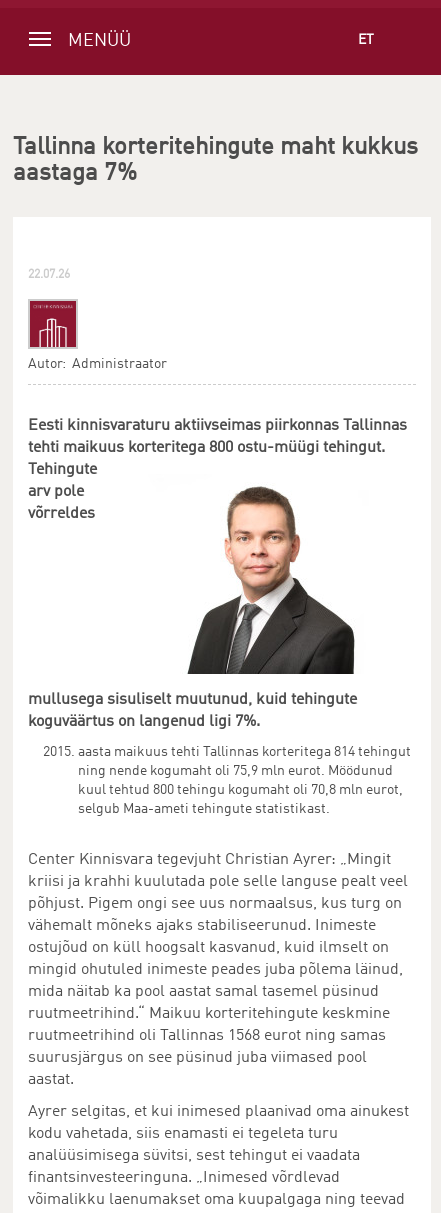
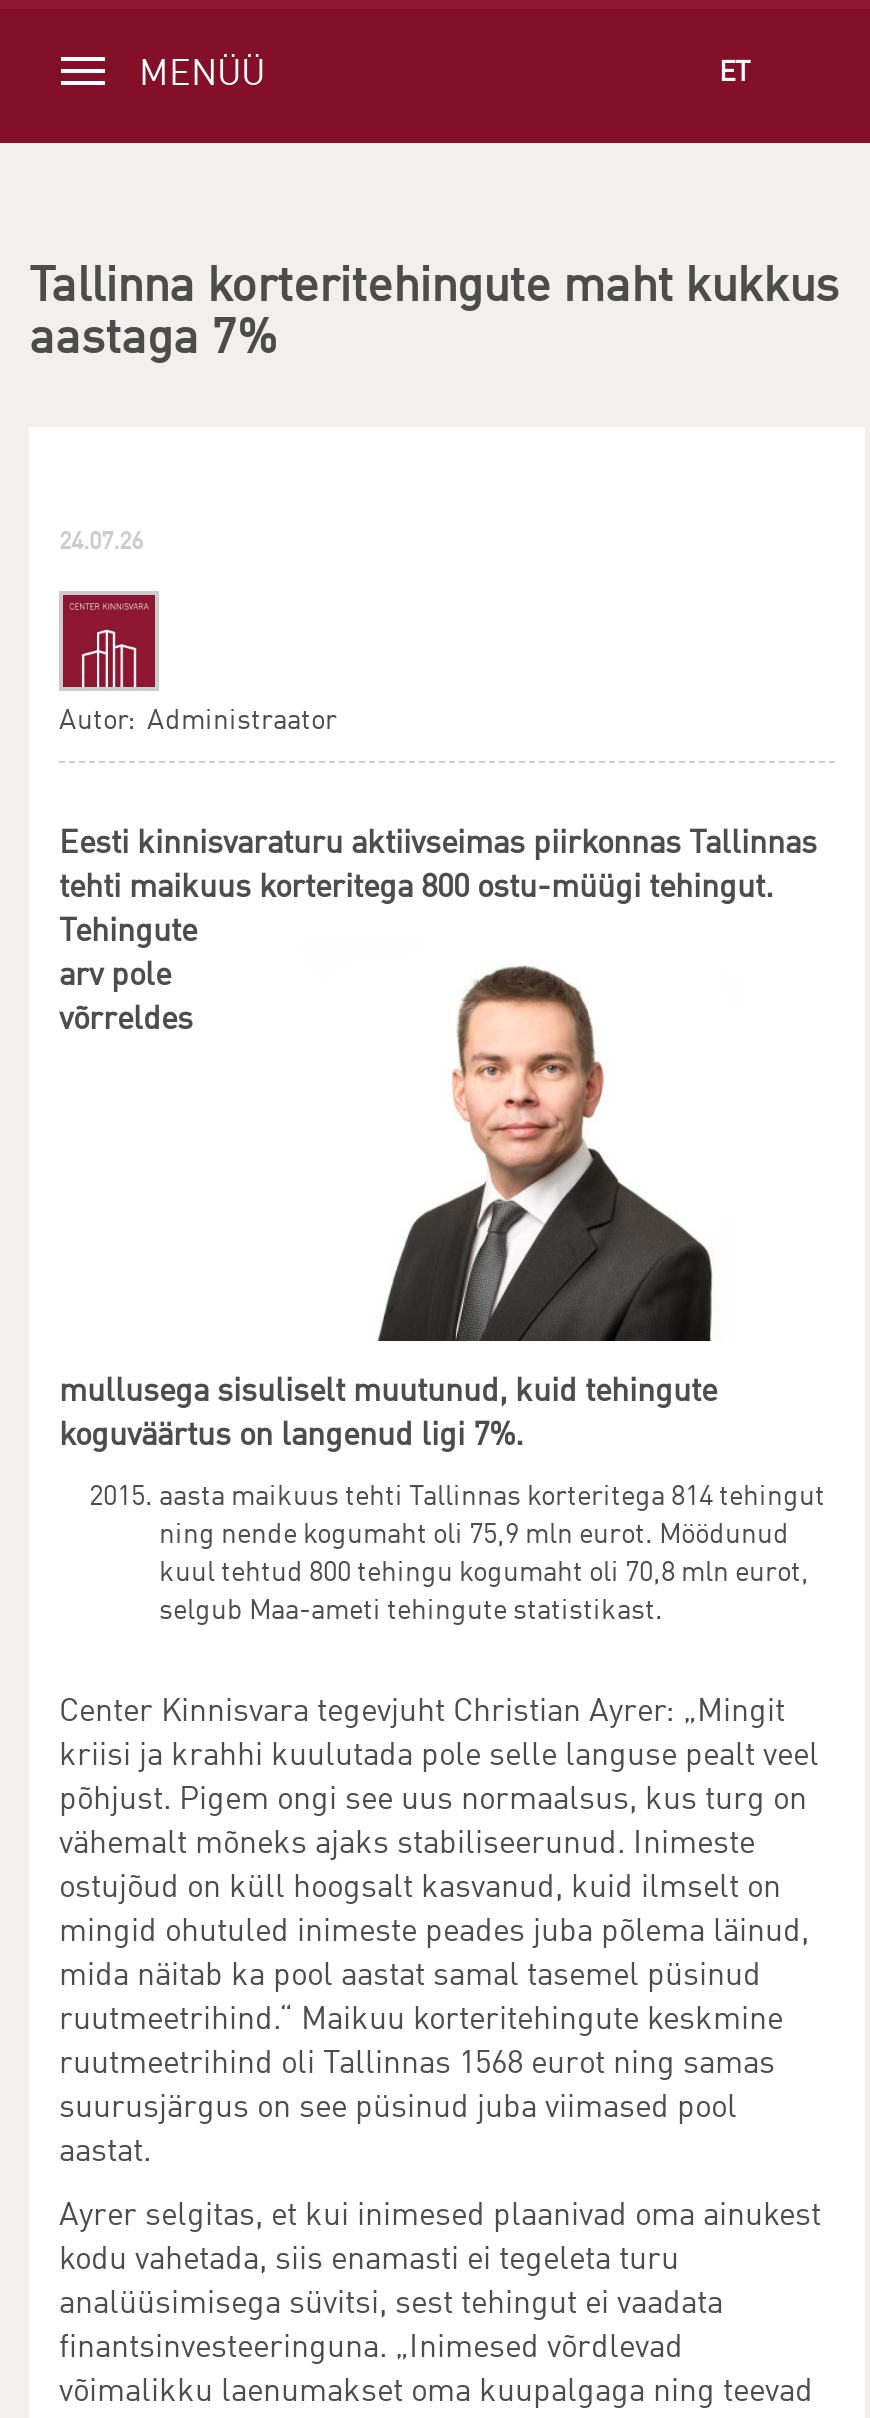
- 22.07.26
+ 24.07.26
